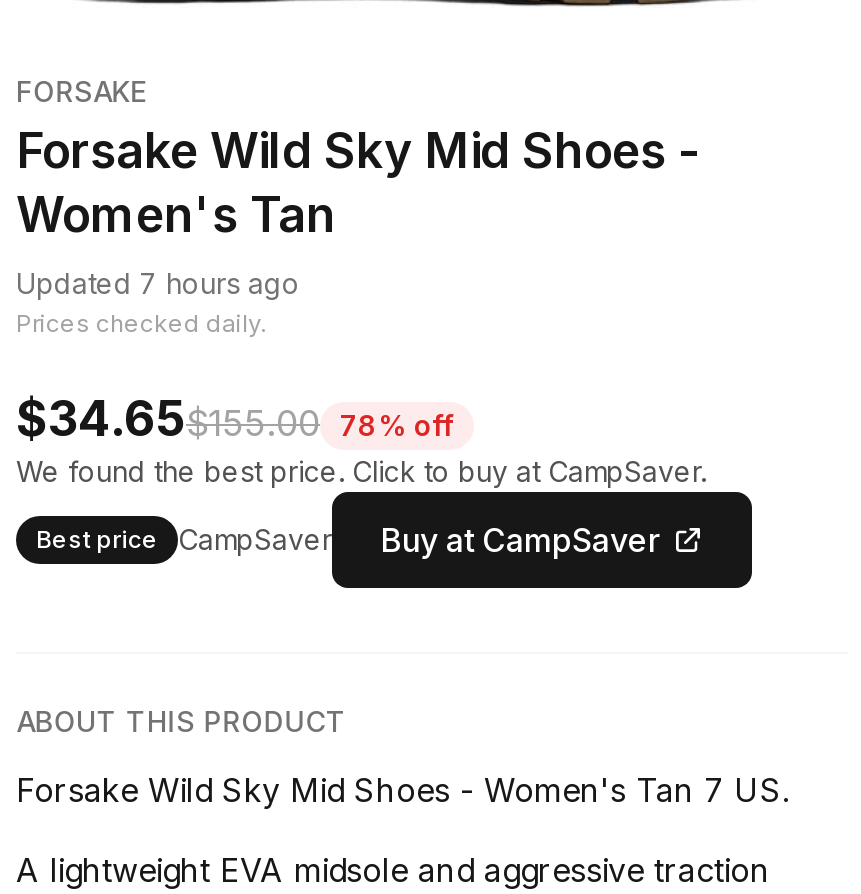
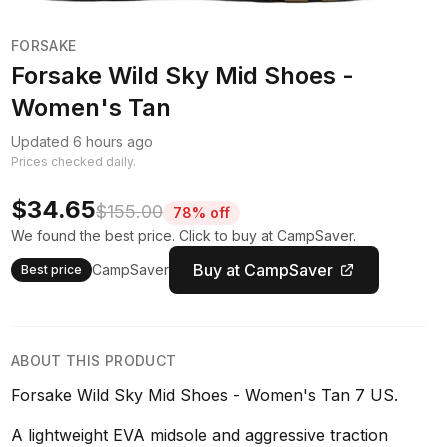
- Updated 7 hours ago
+ Updated 6 hours ago
